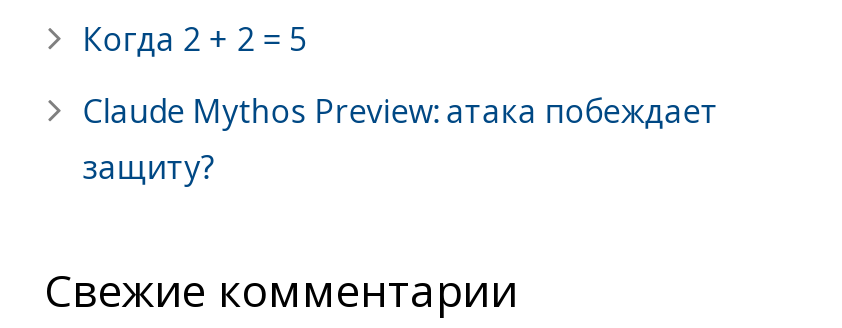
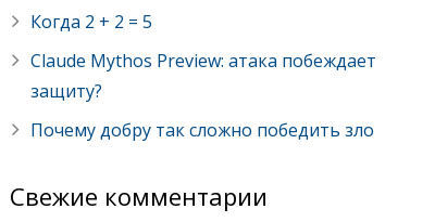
+ Почему добру так сложно победить зло
